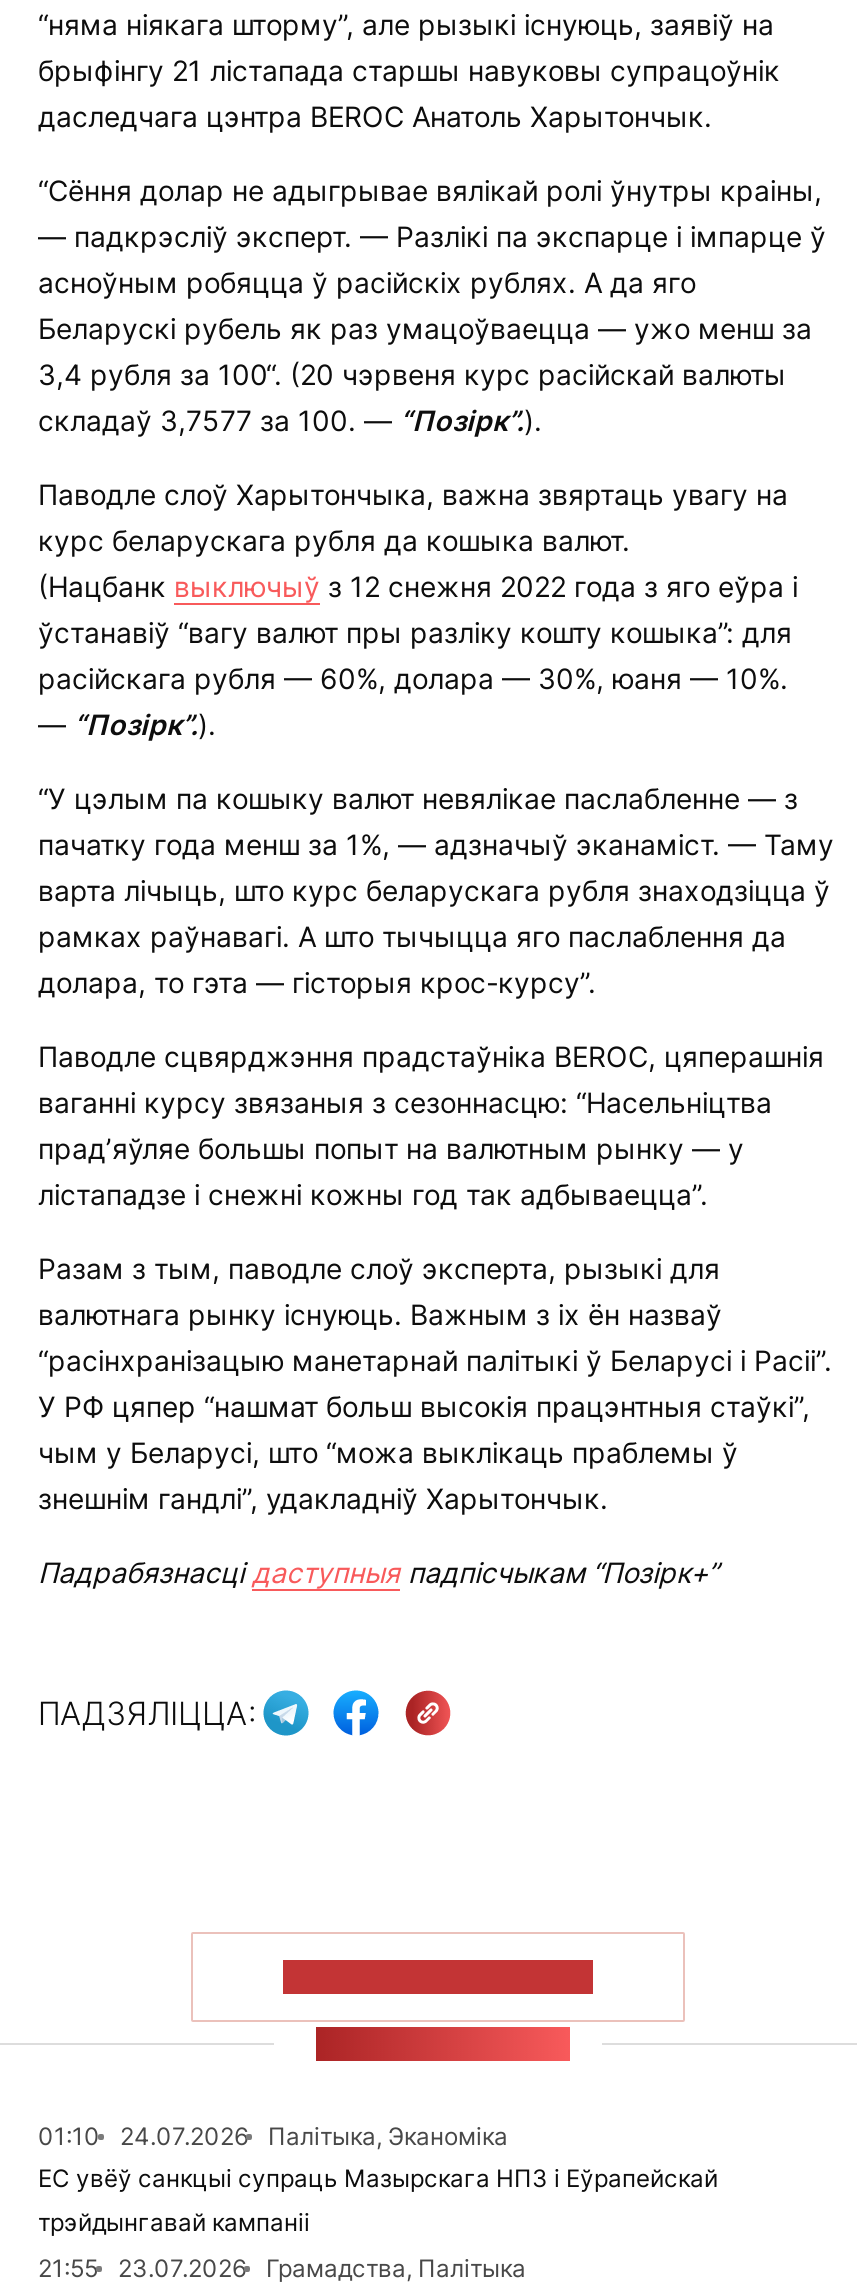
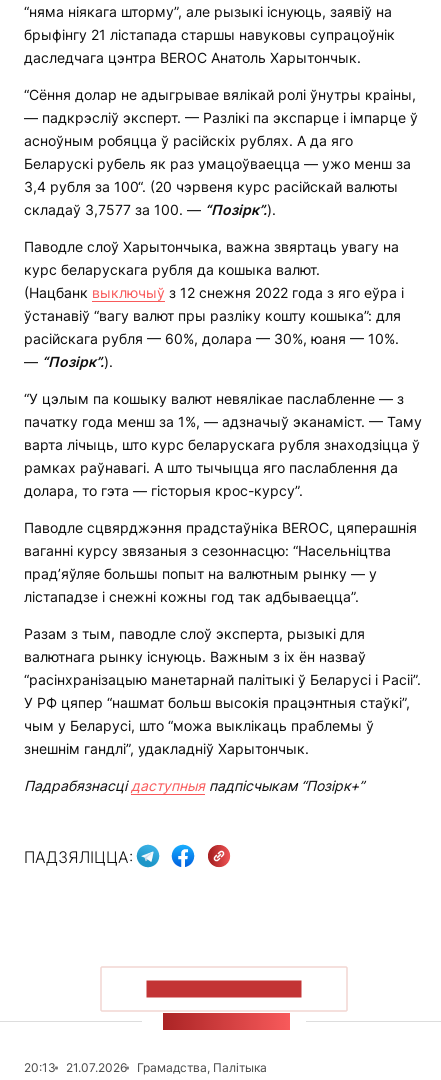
- 01:10
- 24.07.2026
- Палітыка, Эканоміка
- ЕС увёў санкцыі супраць Мазырскага НПЗ і Еўрапейскай
- трэйдынгавай кампаніі
- 21:55
- 23.07.2026
+ 20:13
+ 21.07.2026
